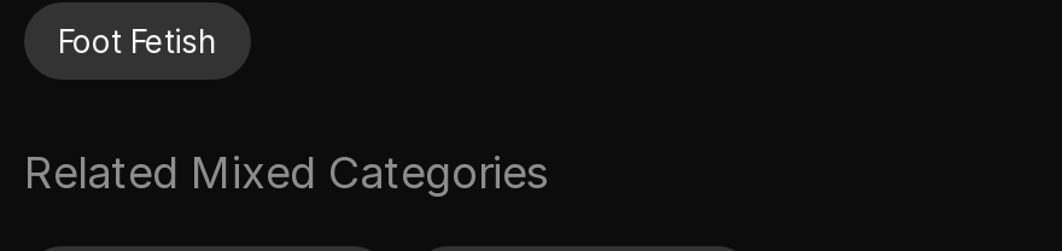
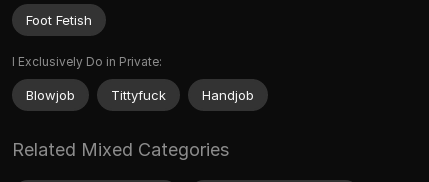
+ I Exclusively Do in Private:
+ Blowjob
+ Tittyfuck
+ Handjob
